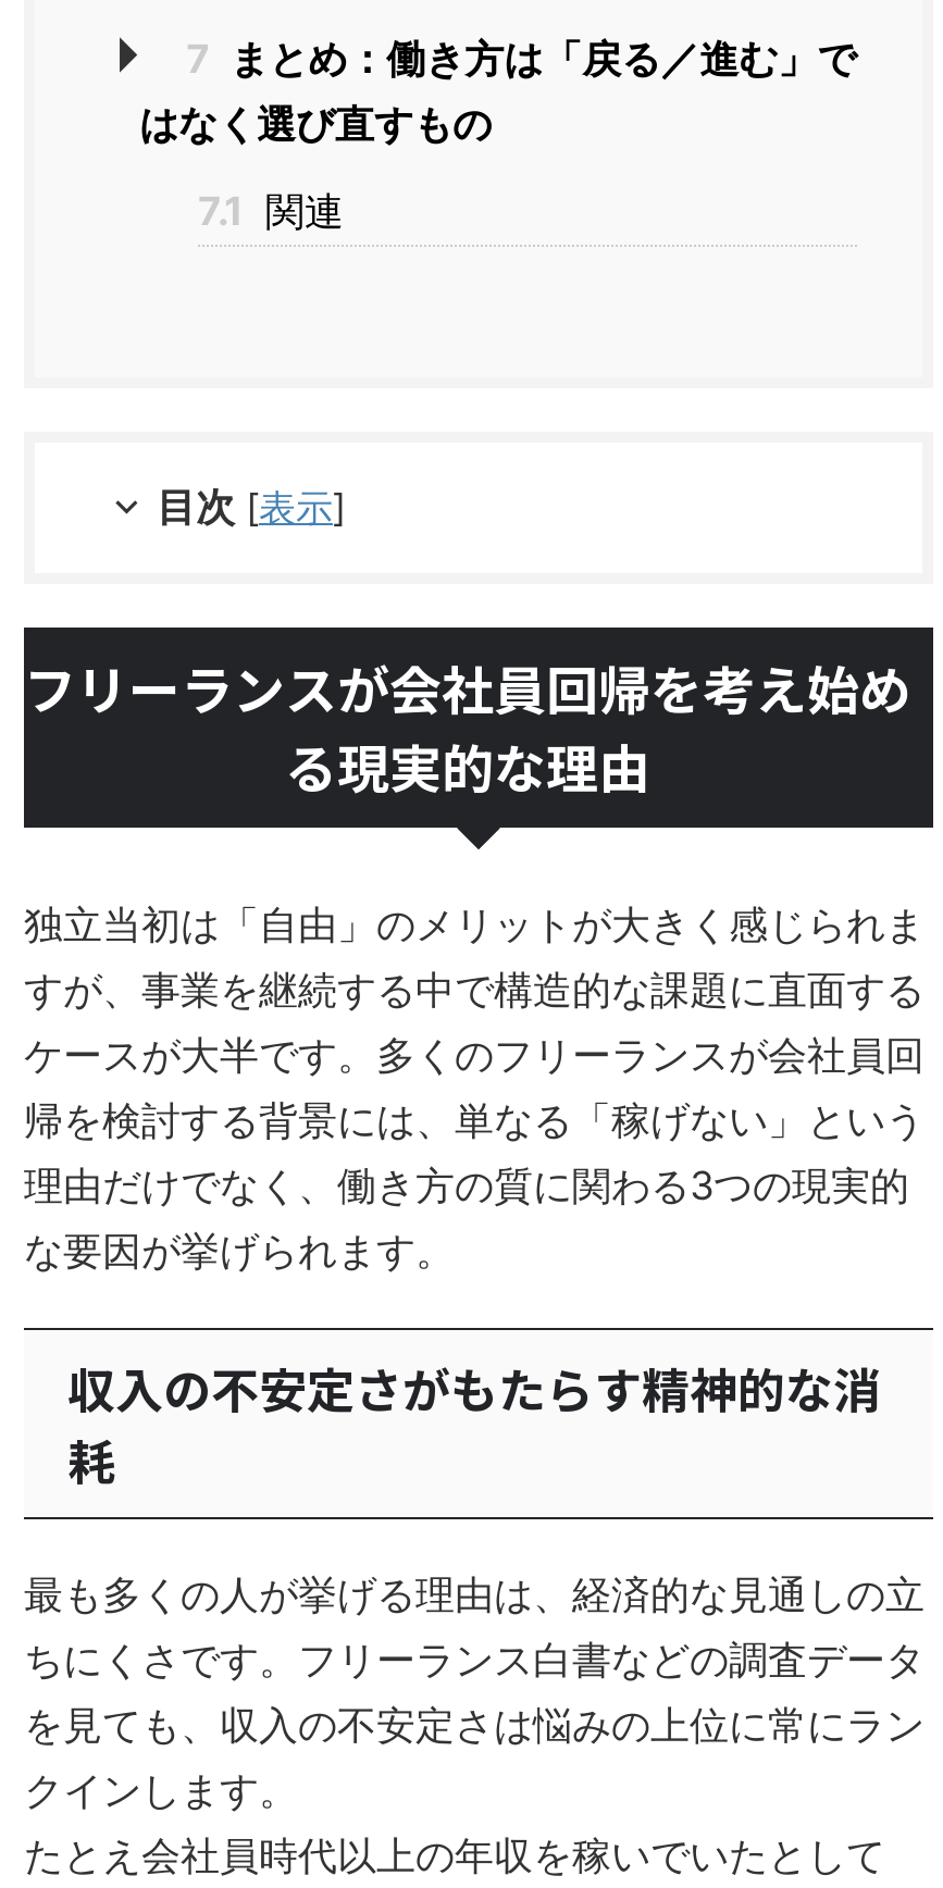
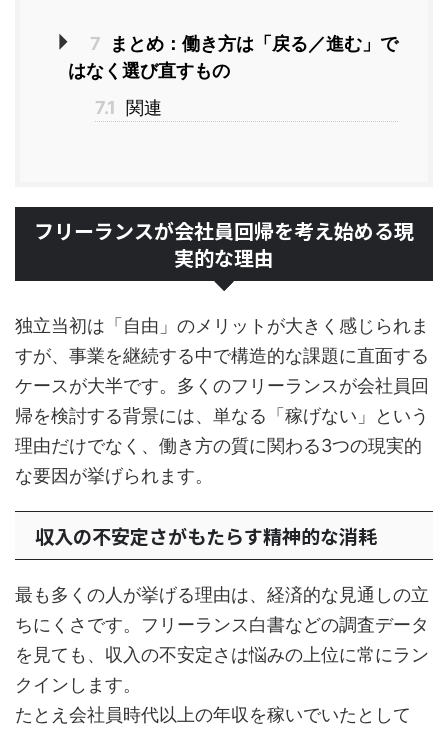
- 目次 [表示]
- フリーランスが会社員回帰を考え始め
- る現実的な理由
+ フリーランスが会社員回帰を考え始める現
+ 実的な理由
